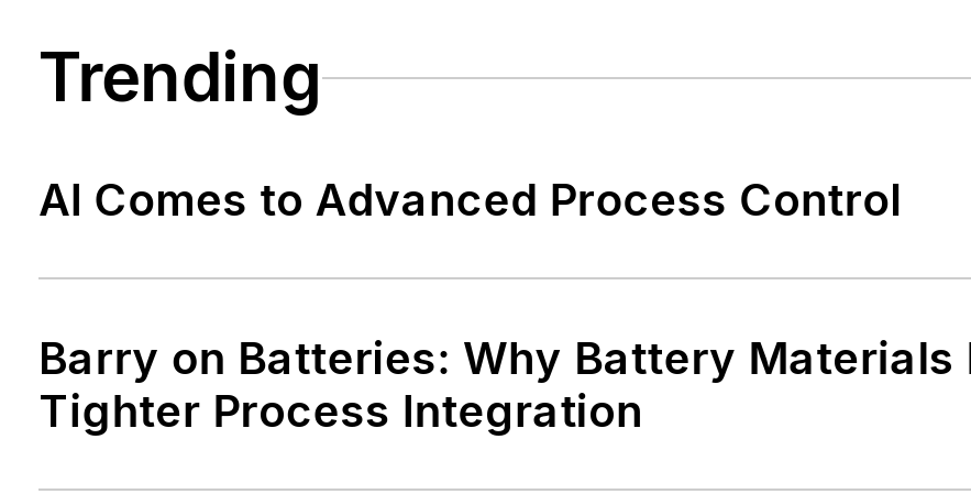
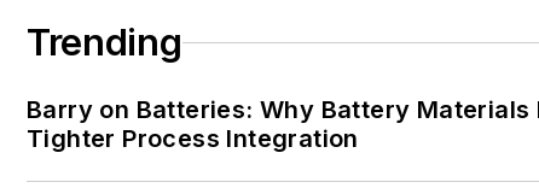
- AI Comes to Advanced Process Control
